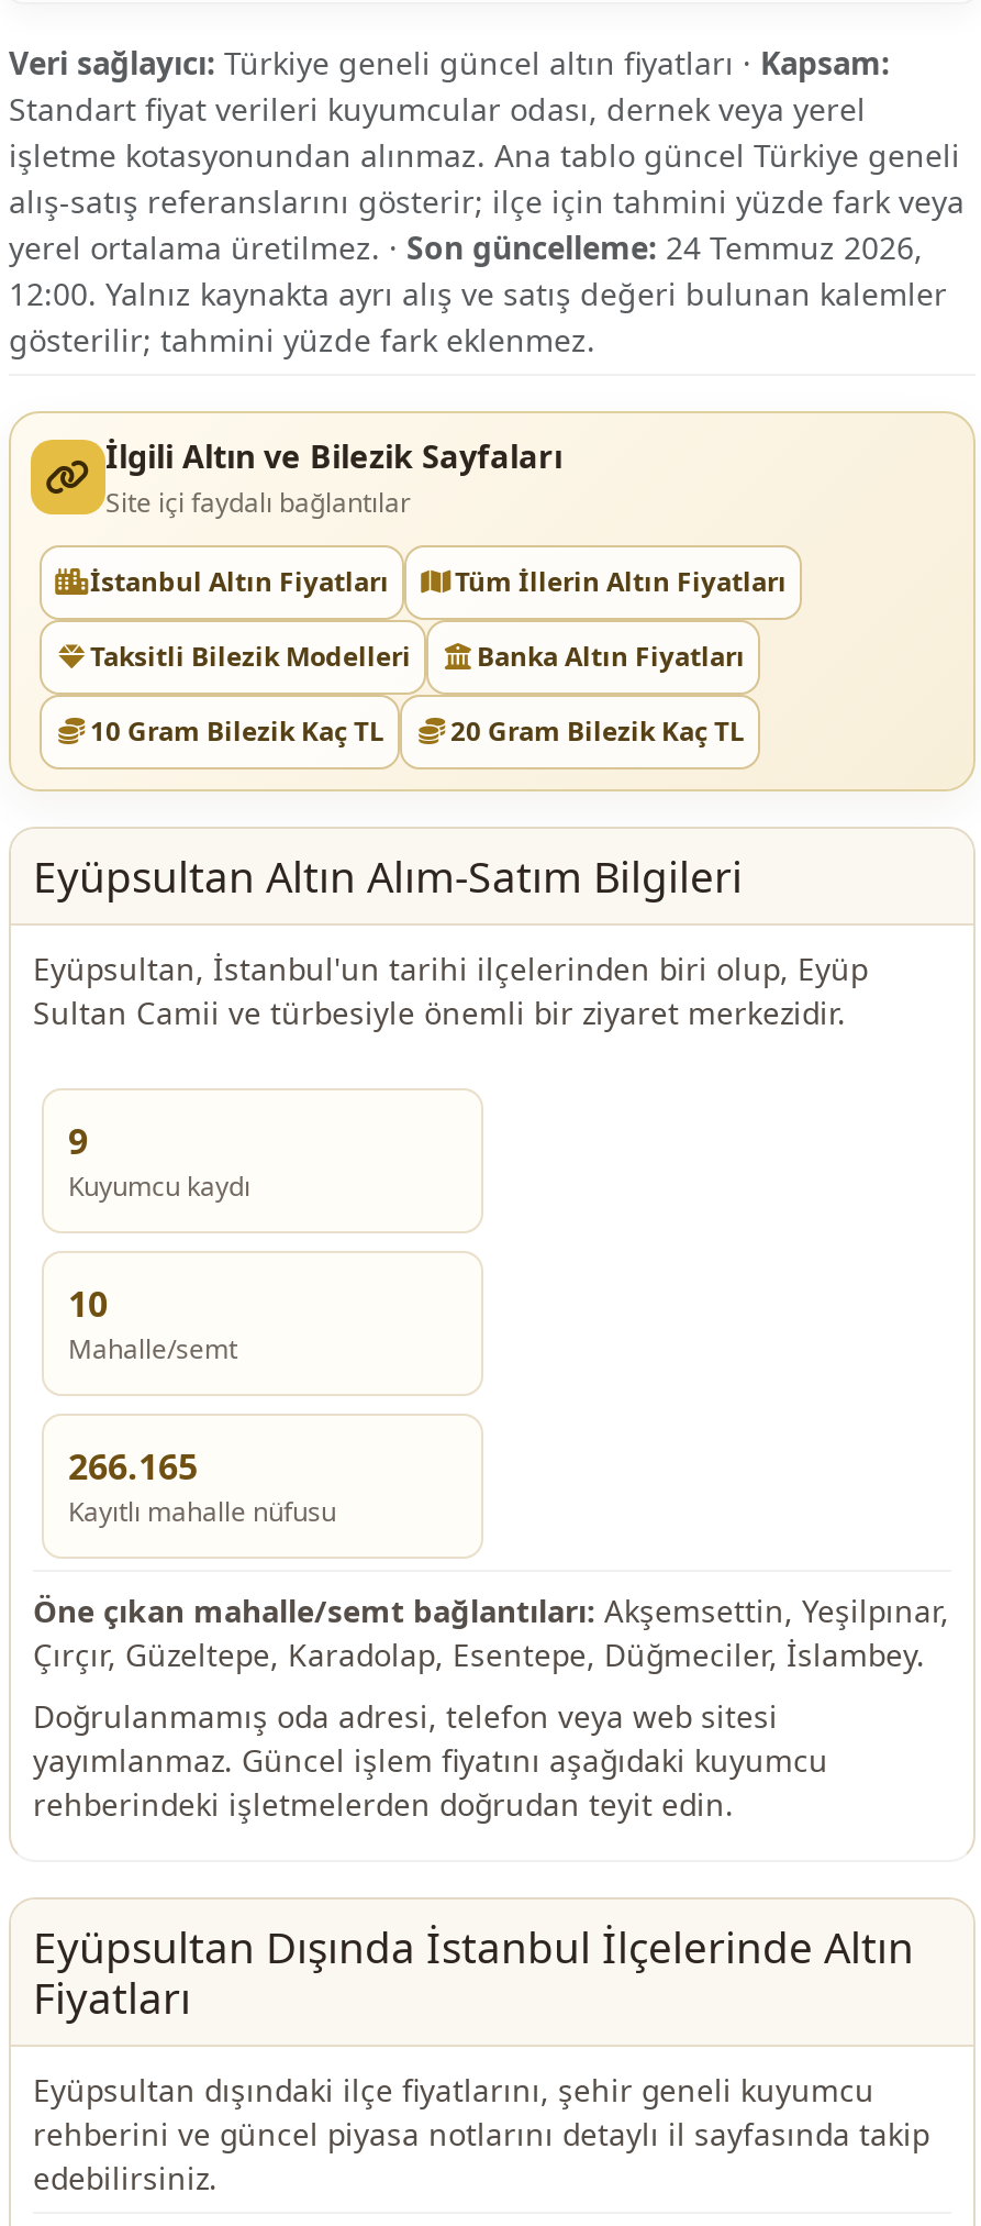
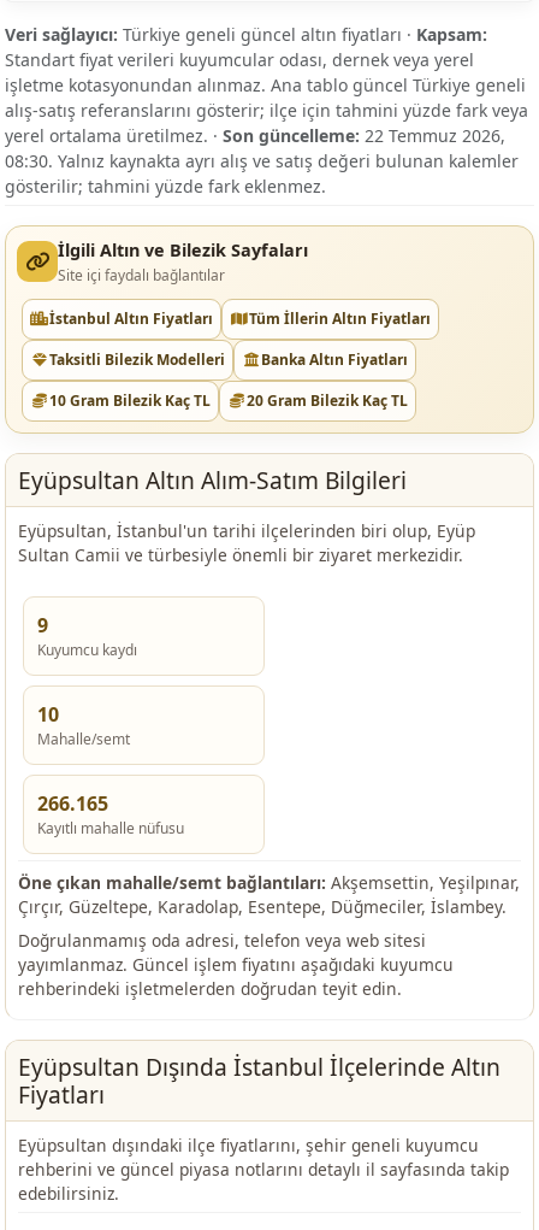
- yerel ortalama üretilmez. · Son güncelleme: 24 Temmuz 2026,
+ yerel ortalama üretilmez. · Son güncelleme: 22 Temmuz 2026,

- 12:00. Yalnız kaynakta ayrı alış ve satış değeri bulunan kalemler
+ 08:30. Yalnız kaynakta ayrı alış ve satış değeri bulunan kalemler
